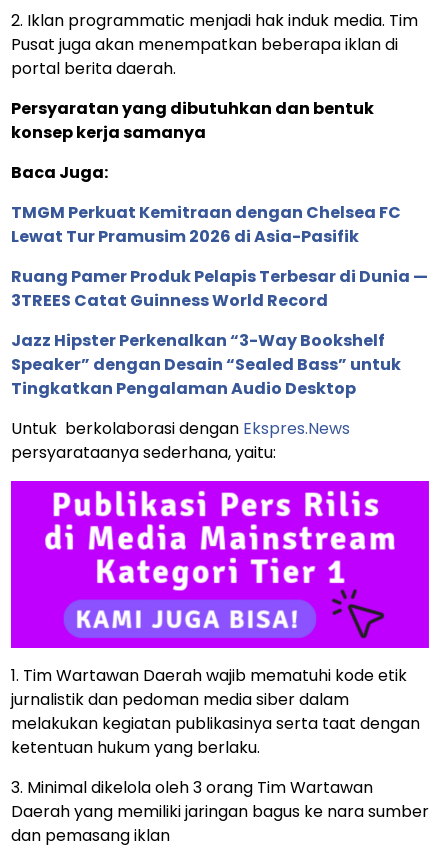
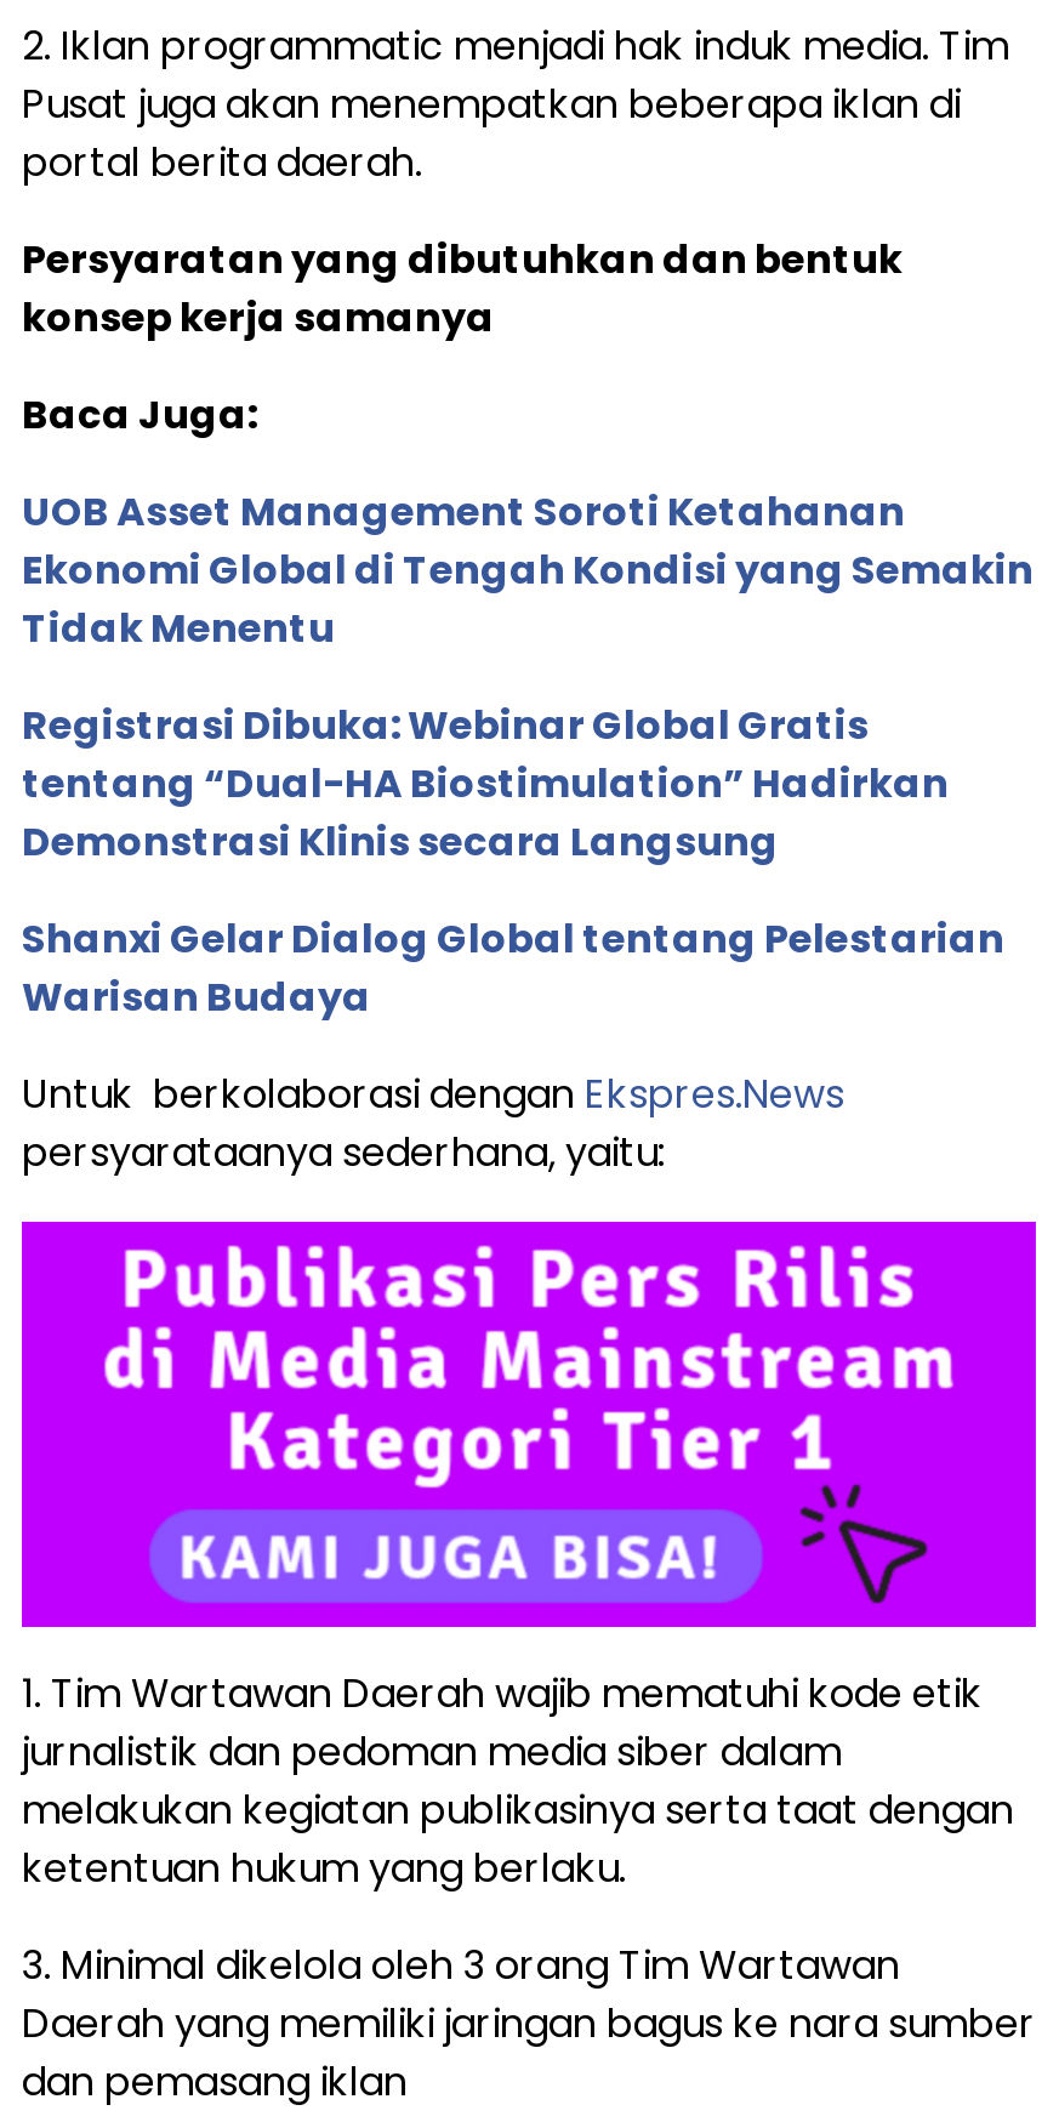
- TMGM Perkuat Kemitraan dengan Chelsea FC
- Lewat Tur Pramusim 2026 di Asia-Pasifik
+ UOB Asset Management Soroti Ketahanan
+ Ekonomi Global di Tengah Kondisi yang Semakin
+ Tidak Menentu

- Ruang Pamer Produk Pelapis Terbesar di Dunia —
- 3TREES Catat Guinness World Record
+ Registrasi Dibuka: Webinar Global Gratis
+ tentang “Dual-HA Biostimulation” Hadirkan
+ Demonstrasi Klinis secara Langsung

- Jazz Hipster Perkenalkan “3-Way Bookshelf
- Speaker” dengan Desain “Sealed Bass” untuk
- Tingkatkan Pengalaman Audio Desktop
+ Shanxi Gelar Dialog Global tentang Pelestarian
+ Warisan Budaya
